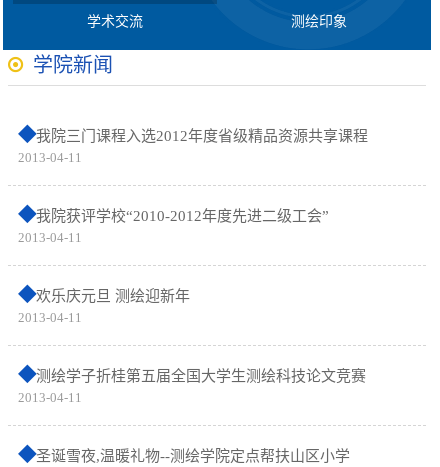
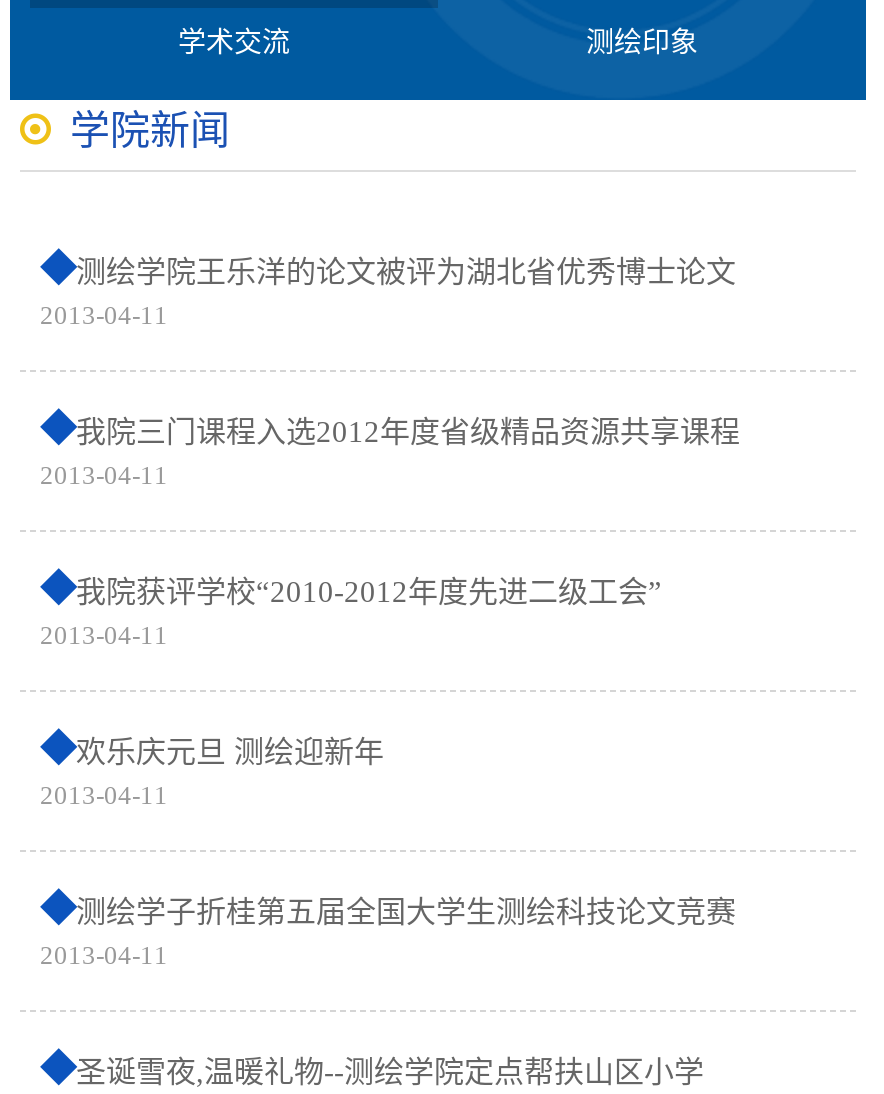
+ 测绘学院王乐洋的论文被评为湖北省优秀博士论文
+ 2013-04-11
